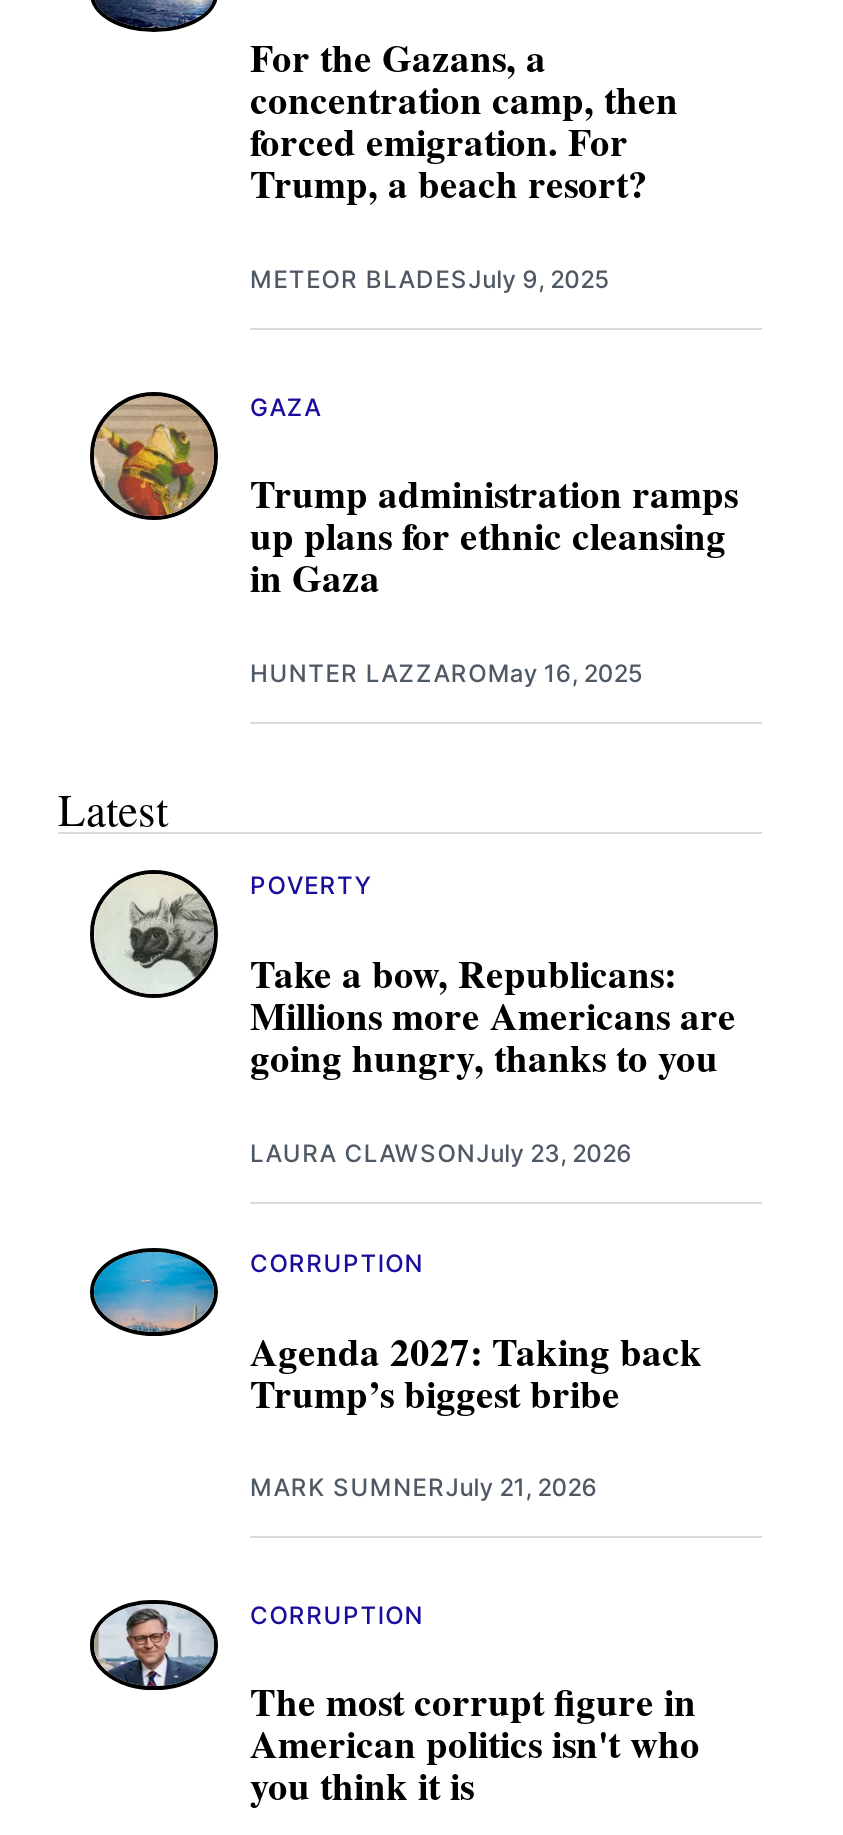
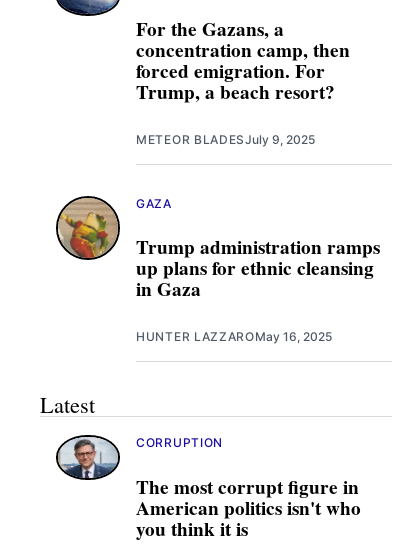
- [image]
- Take a bow, Republicans:
- Millions more Americans are
- going hungry, thanks to you

- POVERTY

- LAURA CLAWSONJuly 23, 2026

- [image]
- Agenda 2027: Taking back
- Trump’s biggest bribe

- CORRUPTION

- MARK SUMNERJuly 21, 2026
